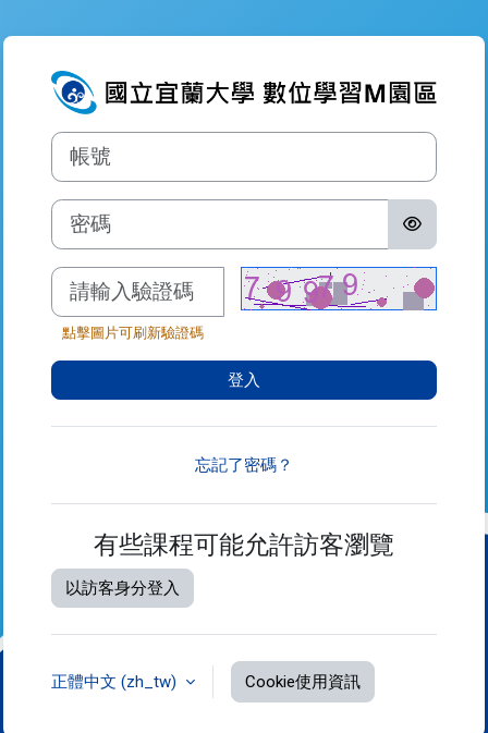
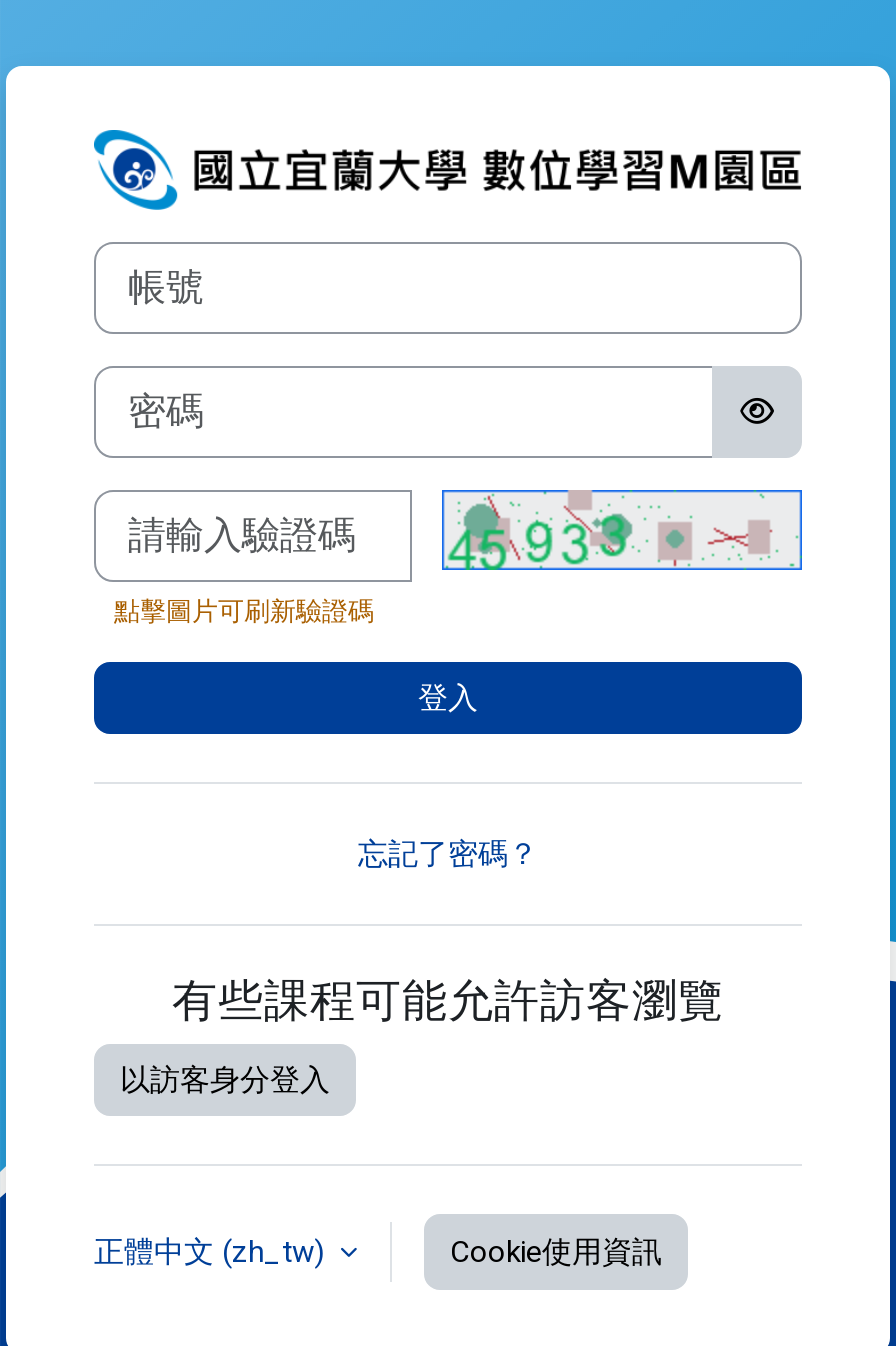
- [image]
+ [image]
